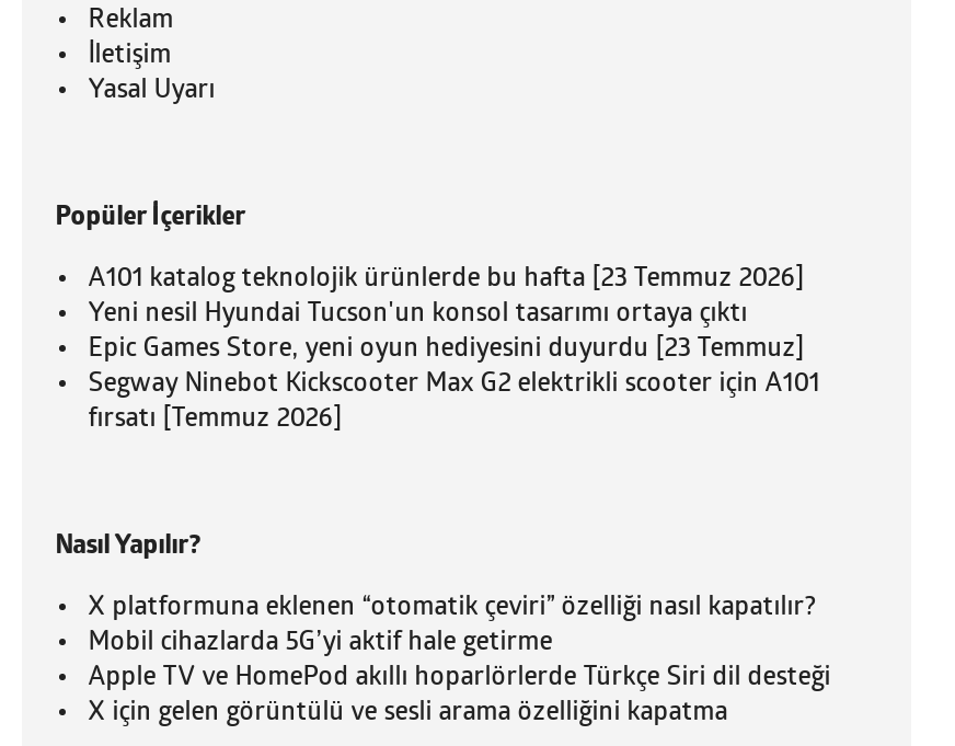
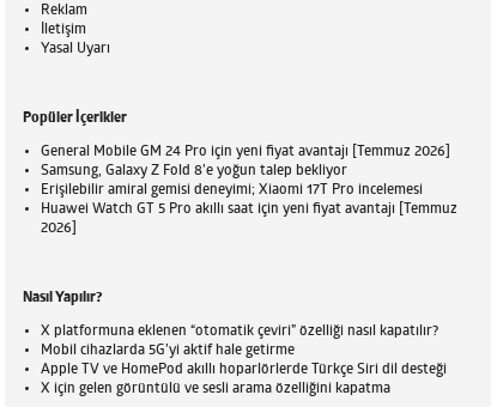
- A101 katalog teknolojik ürünlerde bu hafta [23 Temmuz 2026]
- Yeni nesil Hyundai Tucson'un konsol tasarımı ortaya çıktı
- Epic Games Store, yeni oyun hediyesini duyurdu [23 Temmuz]
- Segway Ninebot Kickscooter Max G2 elektrikli scooter için A101
- fırsatı [Temmuz 2026]
+ General Mobile GM 24 Pro için yeni fiyat avantajı [Temmuz 2026]
+ Samsung, Galaxy Z Fold 8’e yoğun talep bekliyor
+ Erişilebilir amiral gemisi deneyimi; Xiaomi 17T Pro incelemesi
+ Huawei Watch GT 5 Pro akıllı saat için yeni fiyat avantajı [Temmuz
+ 2026]
